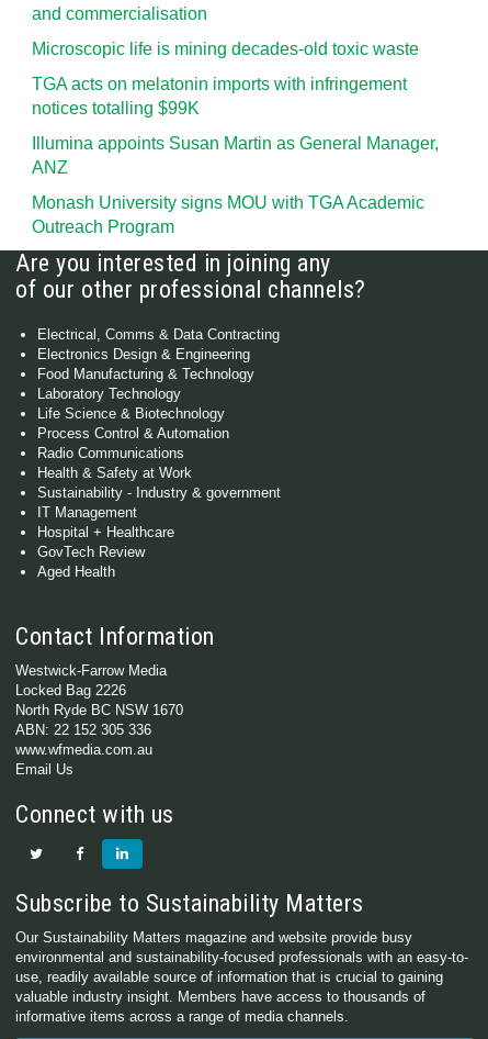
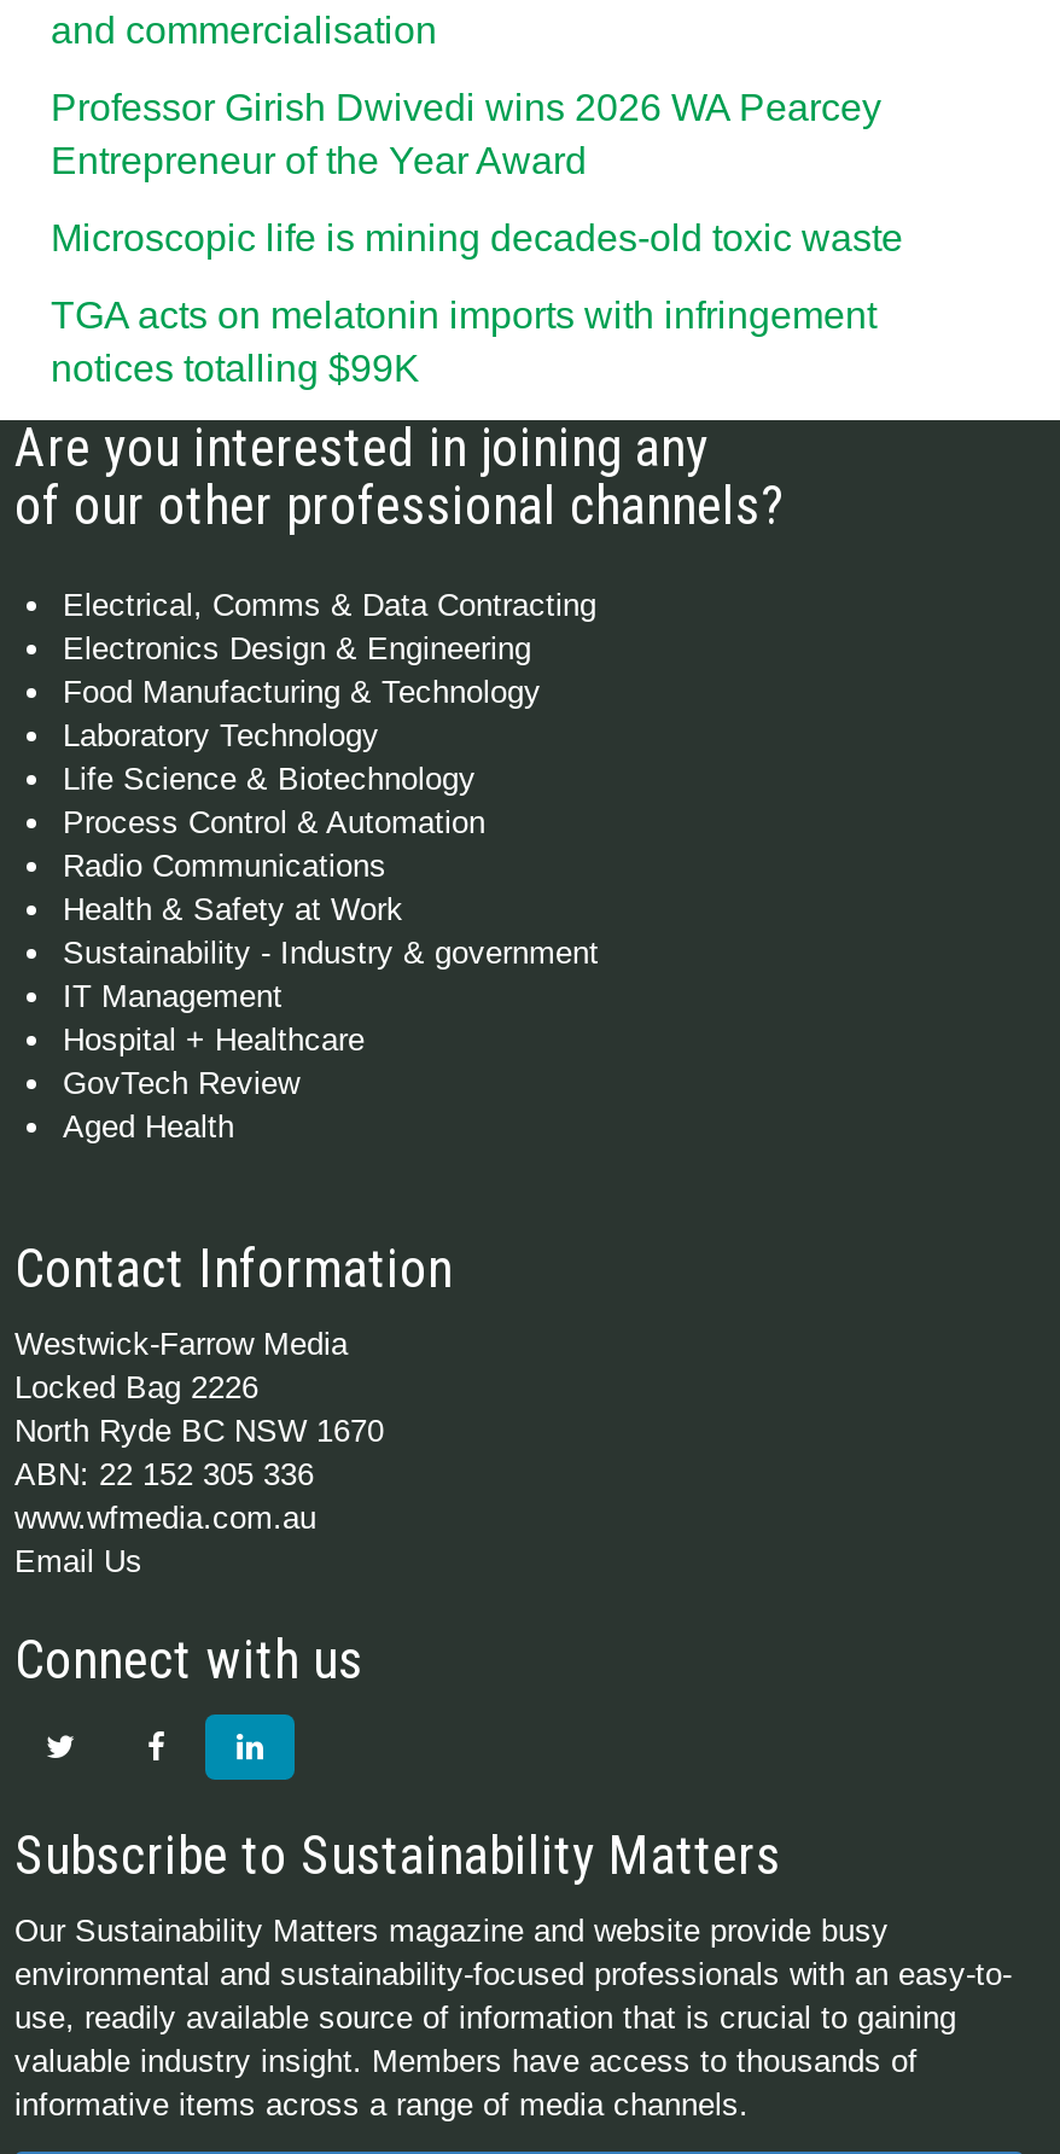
+ Professor Girish Dwivedi wins 2026 WA Pearcey
+ Entrepreneur of the Year Award

moved down: Microscopic life is mining decades-old toxic waste | TGA acts on melatonin imports with infringement | notices totalling $99K

- Illumina appoints Susan Martin as General Manager,
- ANZ
- Monash University signs MOU with TGA Academic
- Outreach Program
